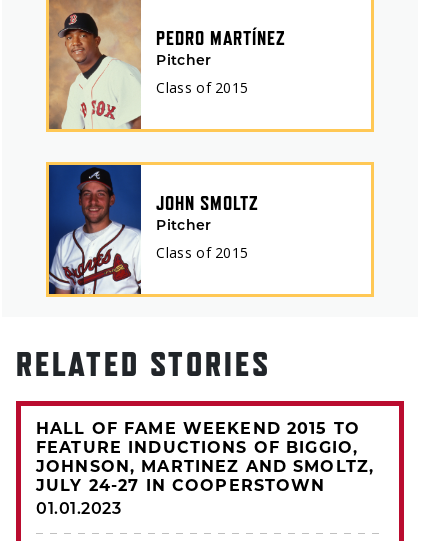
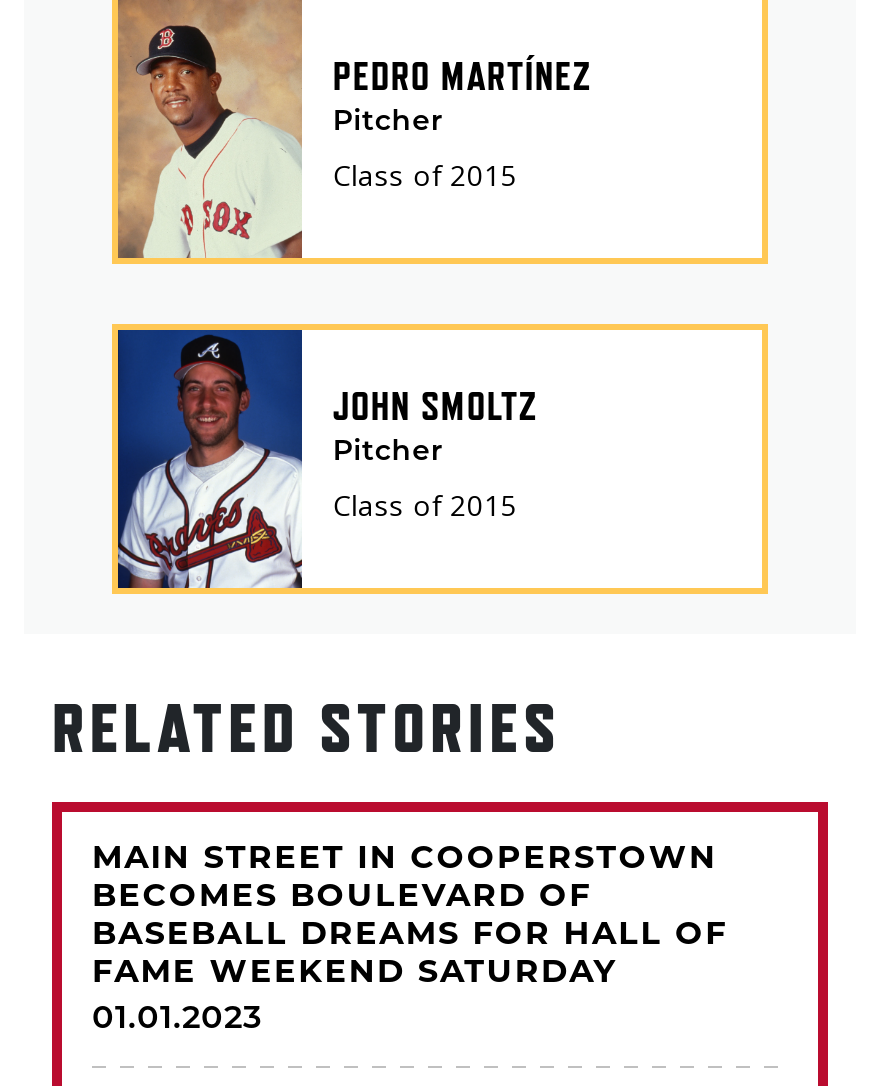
- HALL OF FAME WEEKEND 2015 TO
- FEATURE INDUCTIONS OF BIGGIO,
- JOHNSON, MARTINEZ AND SMOLTZ,
- JULY 24-27 IN COOPERSTOWN
+ MAIN STREET IN COOPERSTOWN
+ BECOMES BOULEVARD OF
+ BASEBALL DREAMS FOR HALL OF
+ FAME WEEKEND SATURDAY
